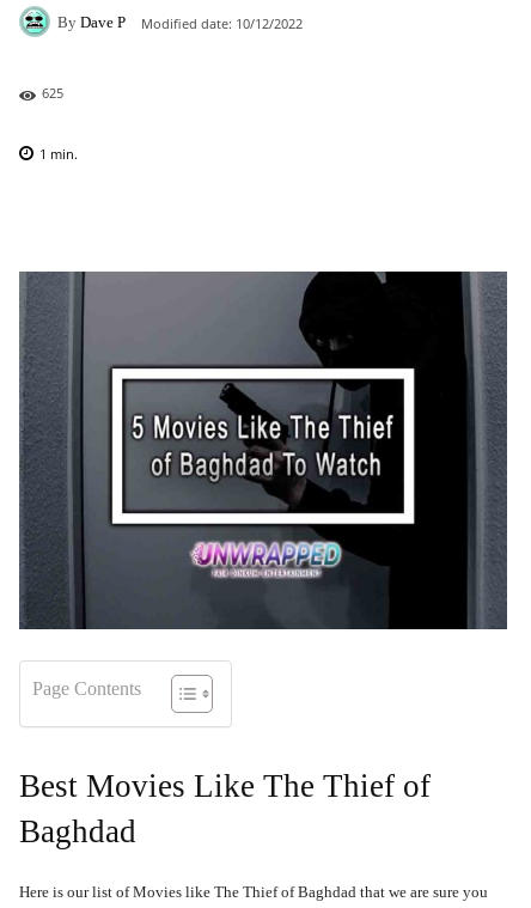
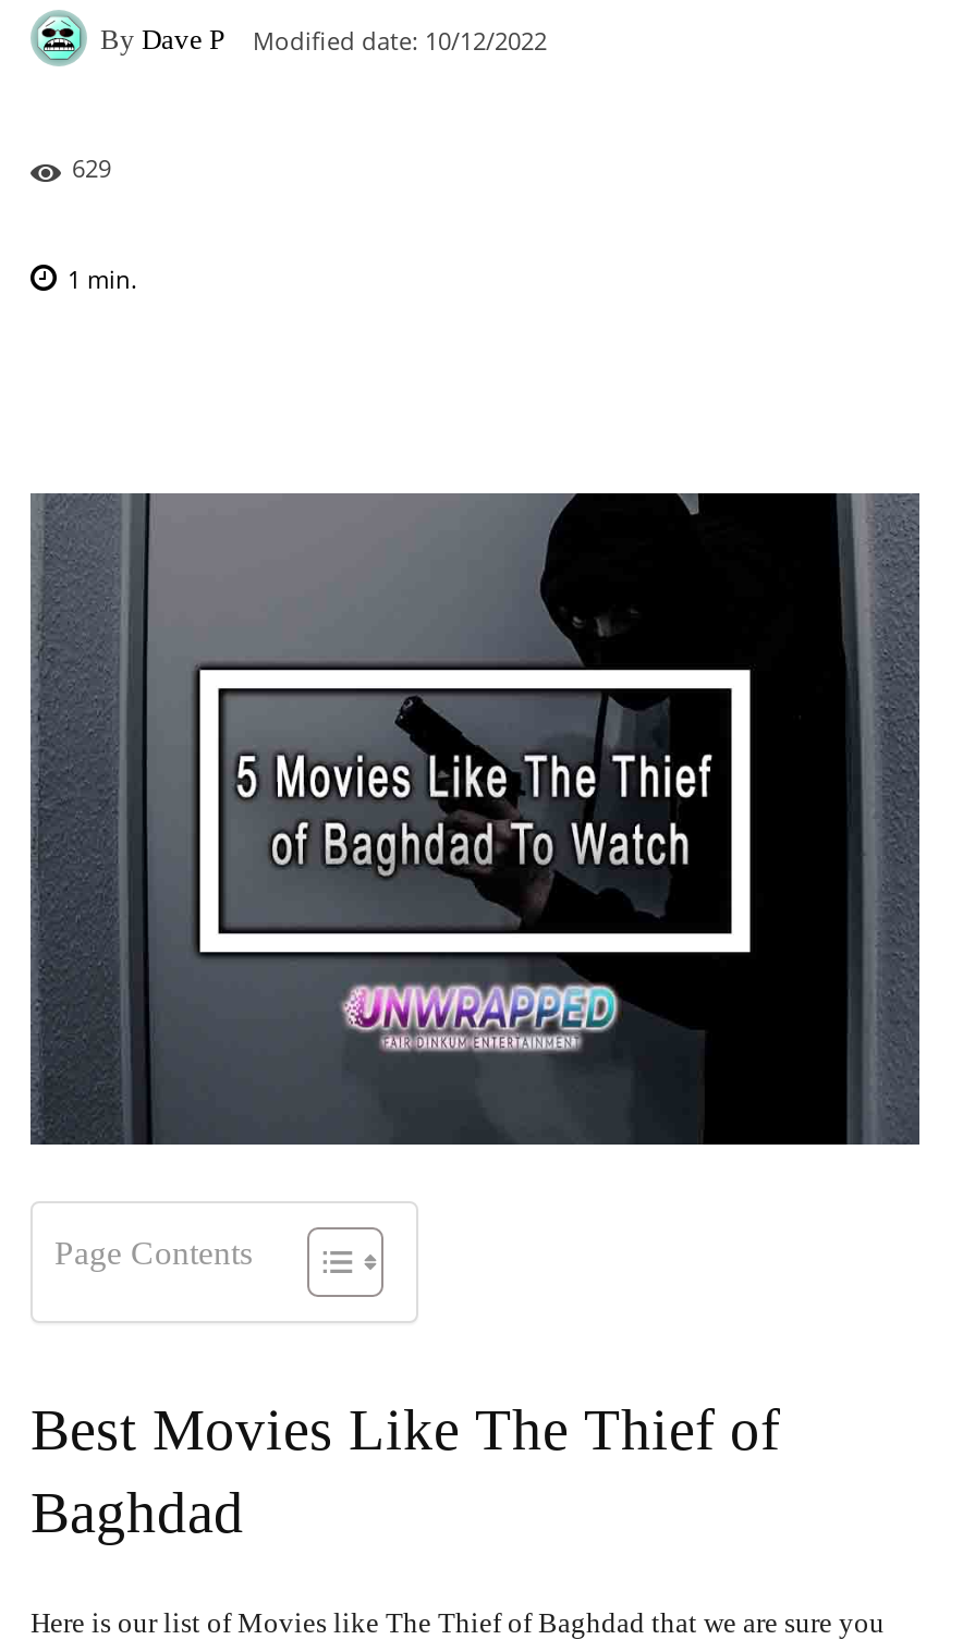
- 625
+ 629
